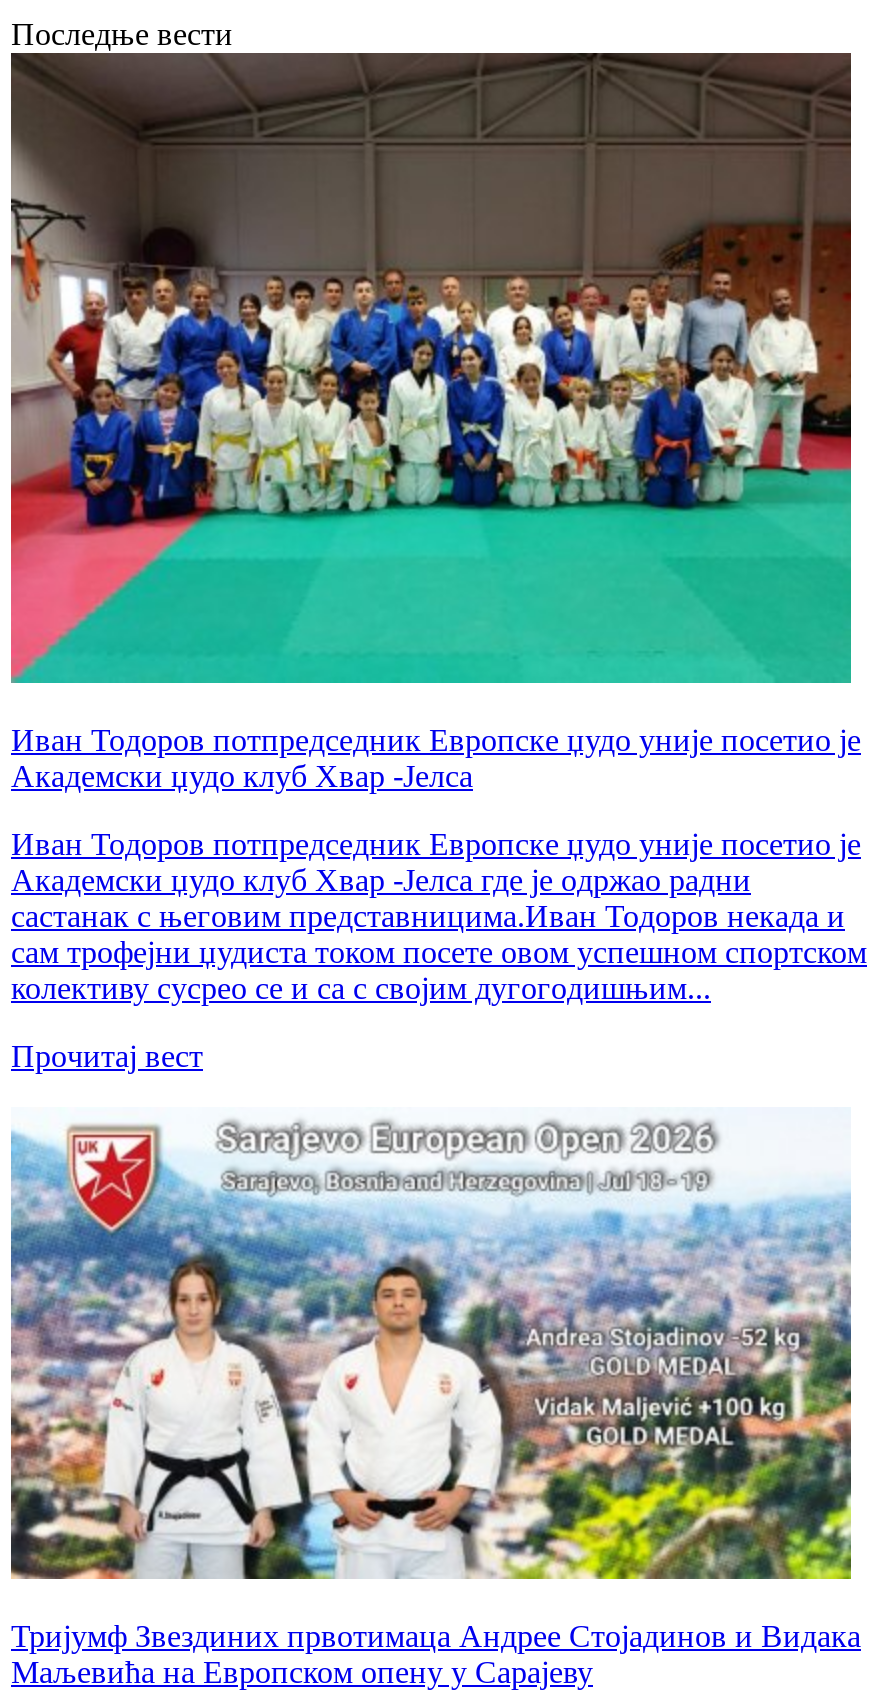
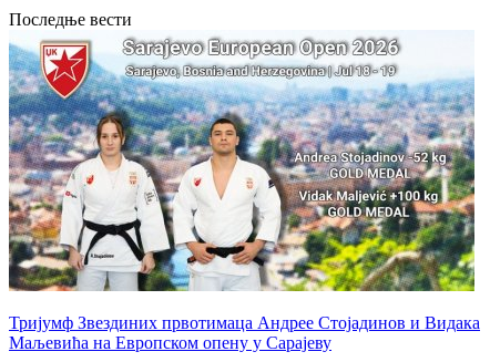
- [image]
- Иван Тодоров потпредседник Европске џудо уније посетио је
- Академски џудо клуб Хвар -Јелса
- Иван Тодоров потпредседник Европске џудо уније посетио је
- Академски џудо клуб Хвар -Јелса где је одржао радни
- састанак с његовим представницима.Иван Тодоров некада и
- сам трофејни џудиста током посете овом успешном спортском
- колективу сусрео се и са с својим дугогодишњим...
- Прочитај вест
